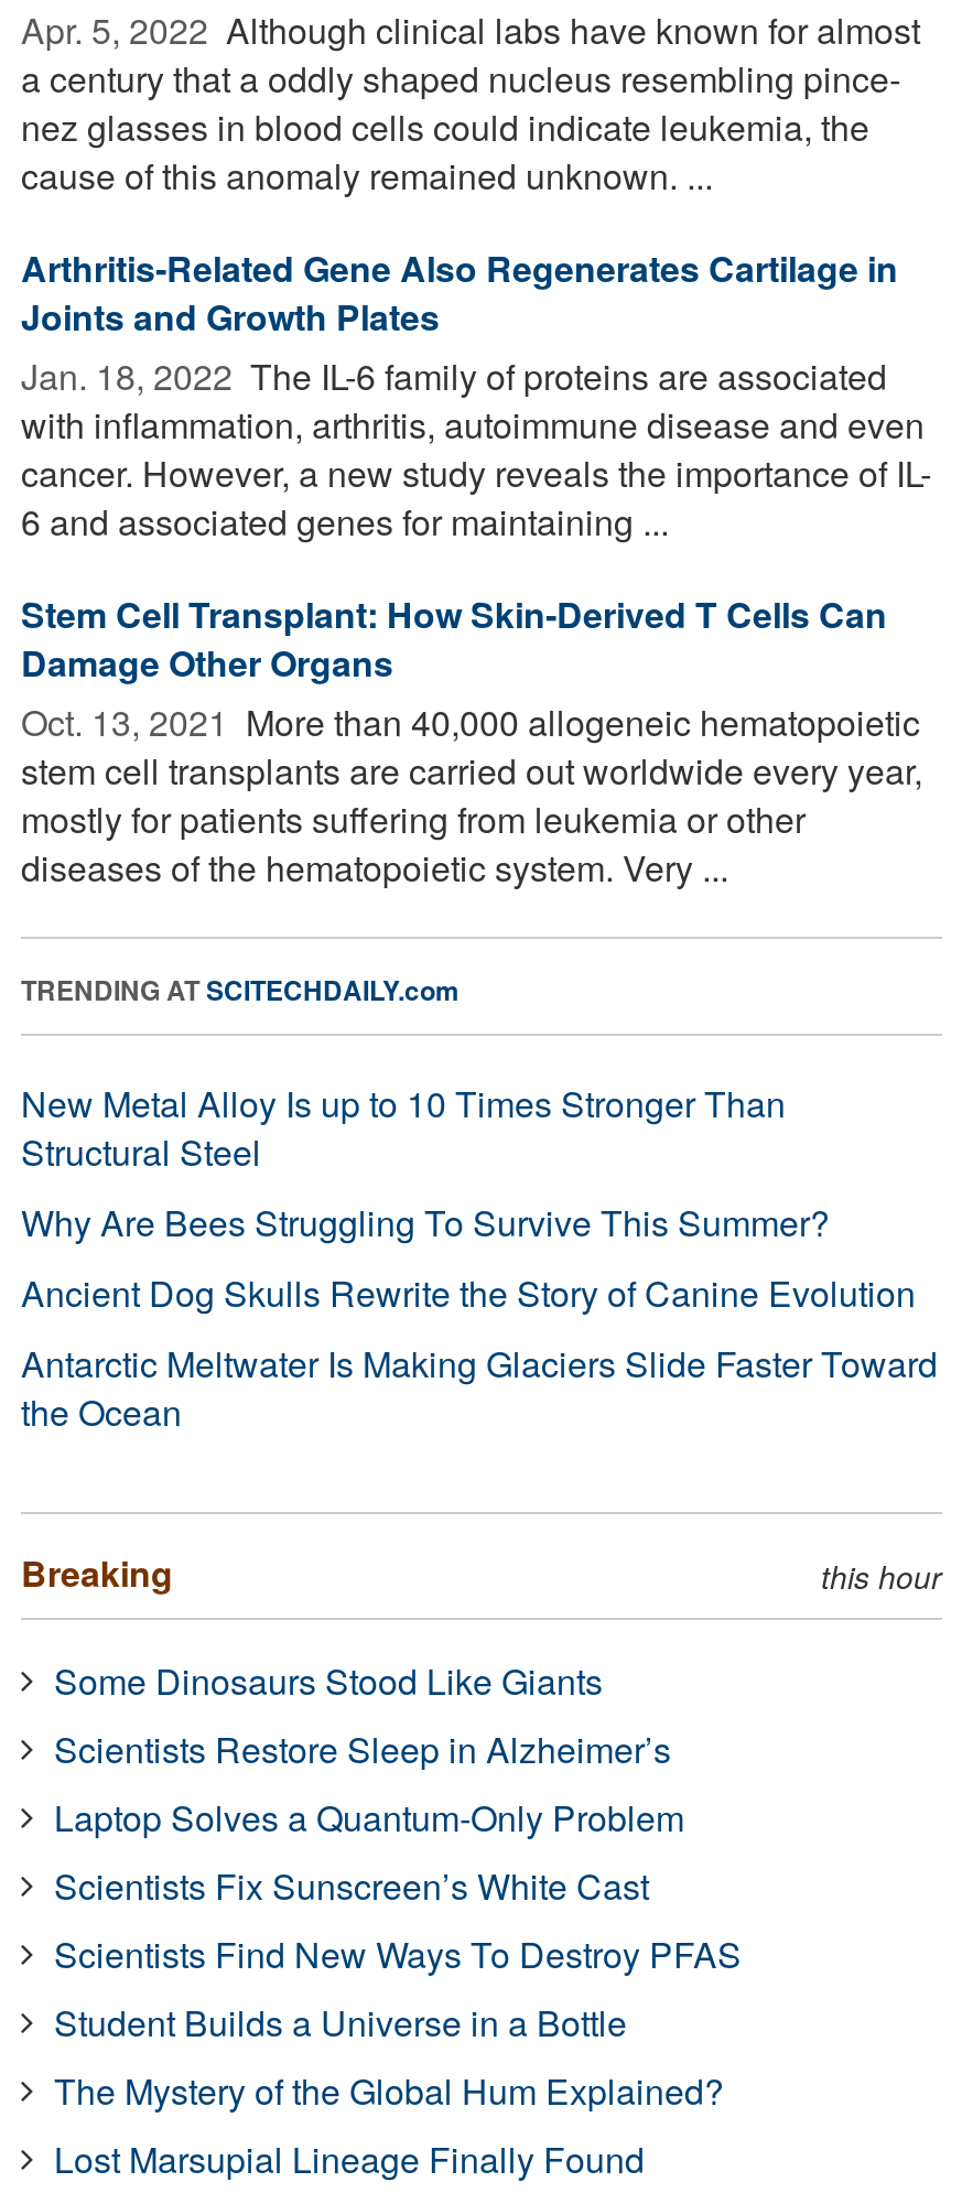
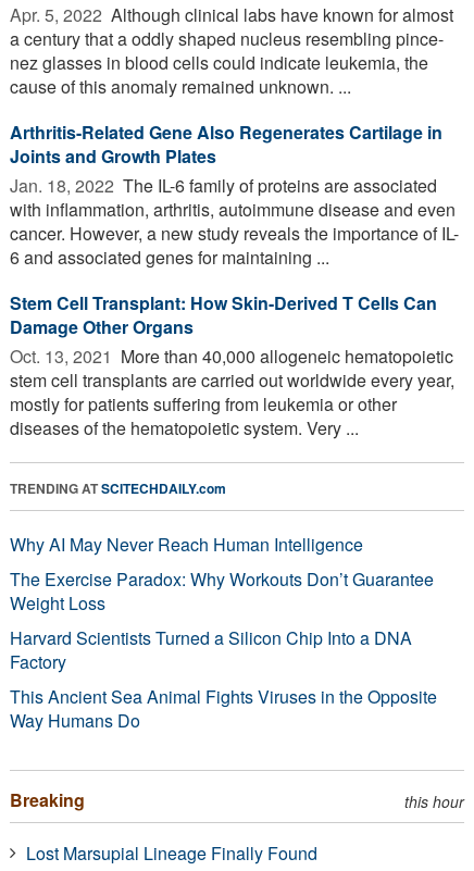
- New Metal Alloy Is up to 10 Times Stronger Than
- Structural Steel
- Why Are Bees Struggling To Survive This Summer?
- Ancient Dog Skulls Rewrite the Story of Canine Evolution
- Antarctic Meltwater Is Making Glaciers Slide Faster Toward
- the Ocean
+ Why AI May Never Reach Human Intelligence
+ The Exercise Paradox: Why Workouts Don’t Guarantee
+ Weight Loss
+ Harvard Scientists Turned a Silicon Chip Into a DNA
+ Factory
+ This Ancient Sea Animal Fights Viruses in the Opposite
+ Way Humans Do

moved down: Breaking | this hour

- Some Dinosaurs Stood Like Giants
- Scientists Restore Sleep in Alzheimer’s
- Laptop Solves a Quantum-Only Problem
- Scientists Fix Sunscreen’s White Cast
- Scientists Find New Ways To Destroy PFAS
- Student Builds a Universe in a Bottle
- The Mystery of the Global Hum Explained?
